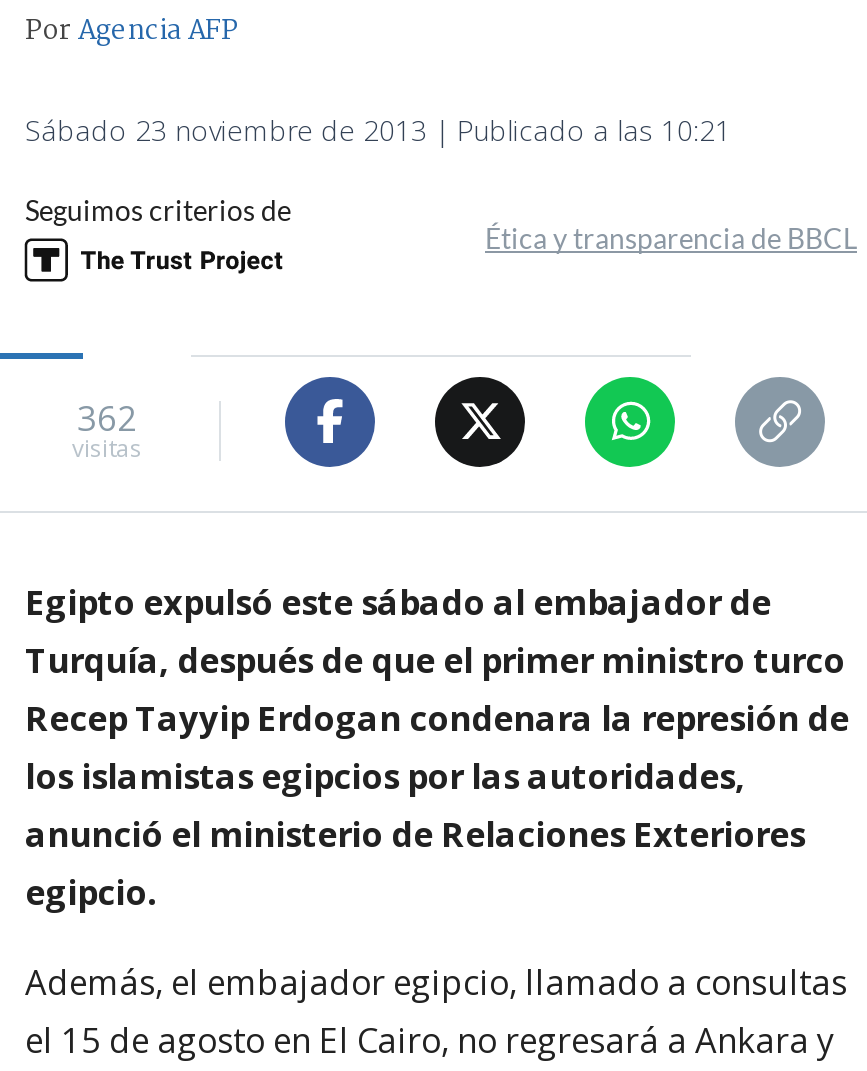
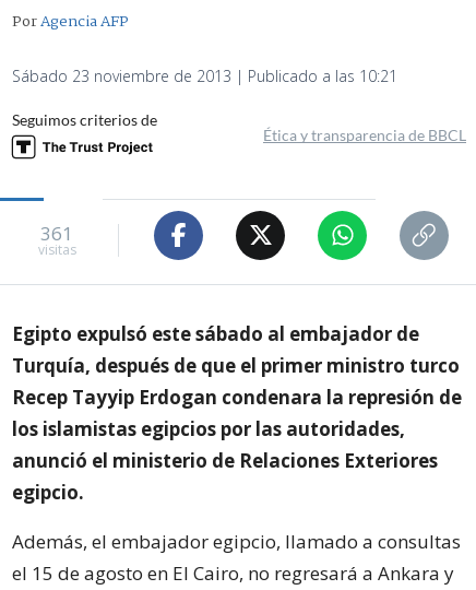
- 362
+ 361
